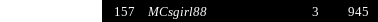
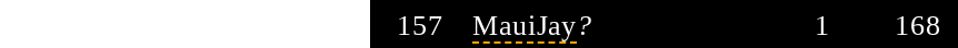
- MCsgirl88
- 3
- 945
+ MauiJay?
+ 1
+ 168
